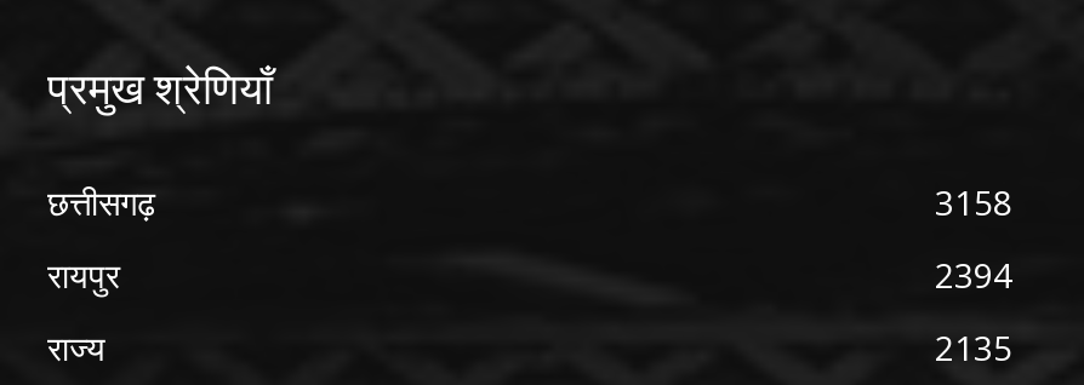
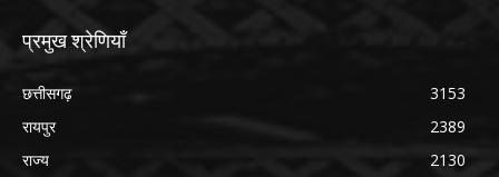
- 3158
+ 3153

- 2394
+ 2389

- 2135
+ 2130
